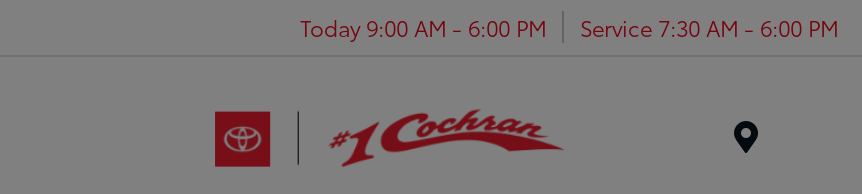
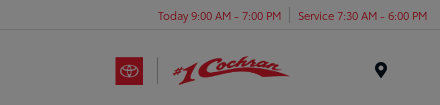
- Today 9:00 AM - 6:00 PM Service 7:30 AM - 6:00 PM
+ Today 9:00 AM - 7:00 PM Service 7:30 AM - 6:00 PM
